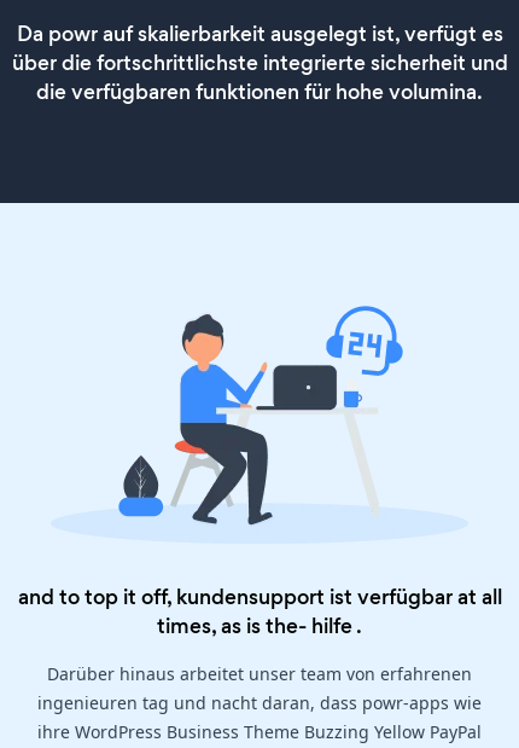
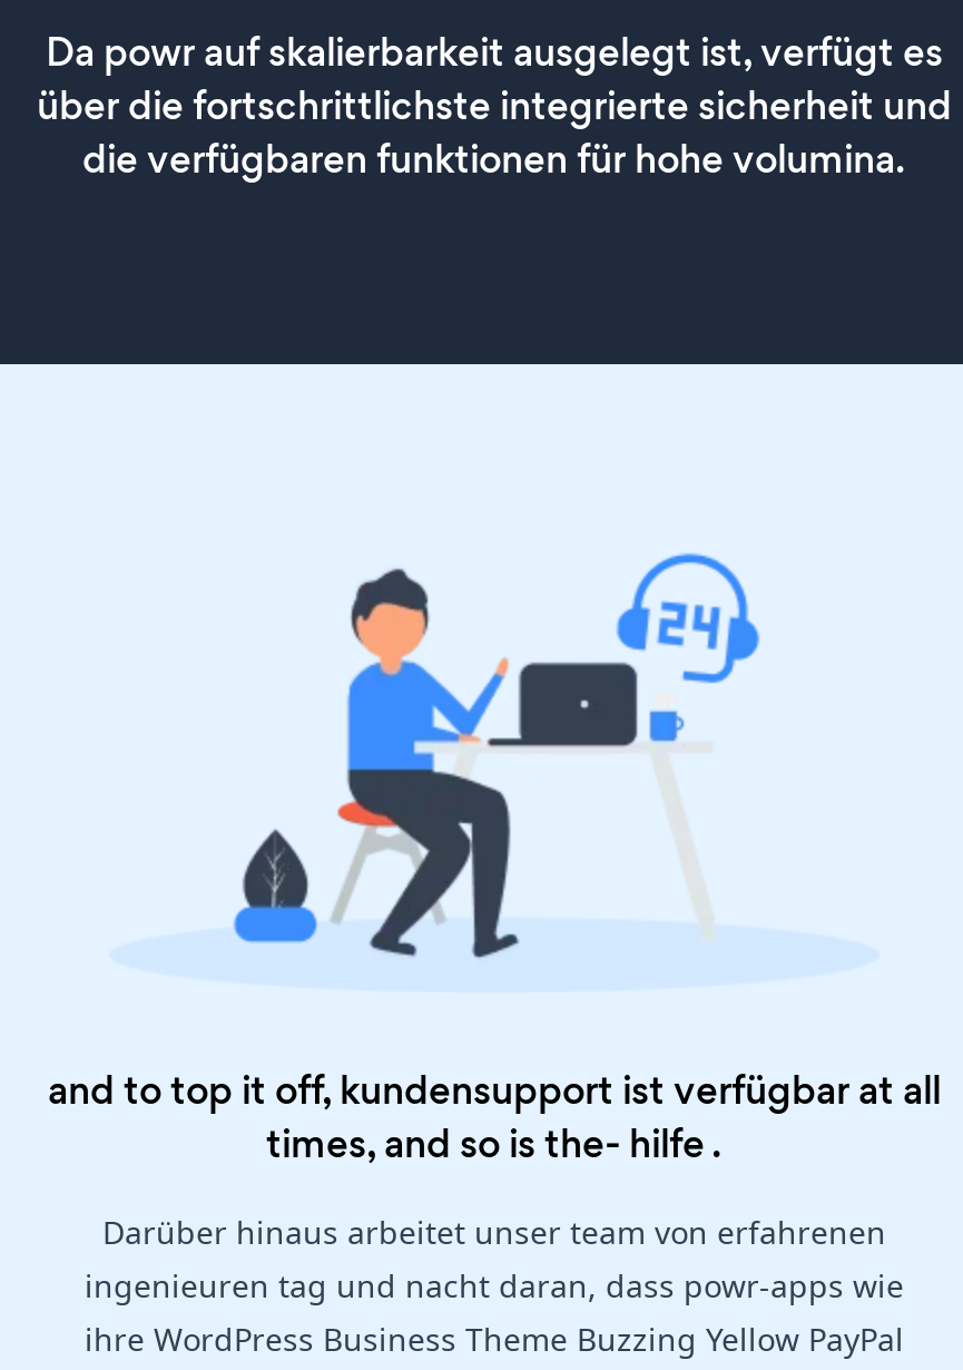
- times, as is the- hilfe.
+ times, and so is the- hilfe.
